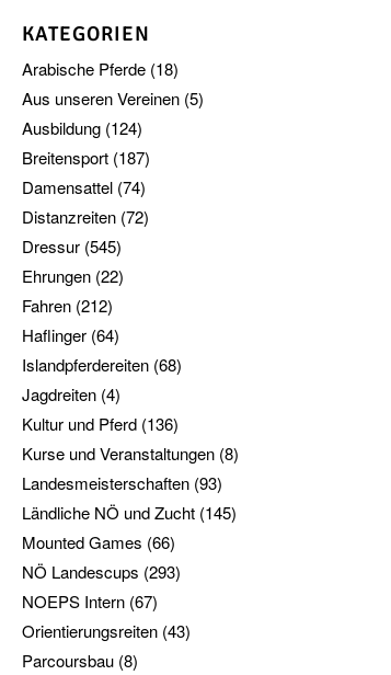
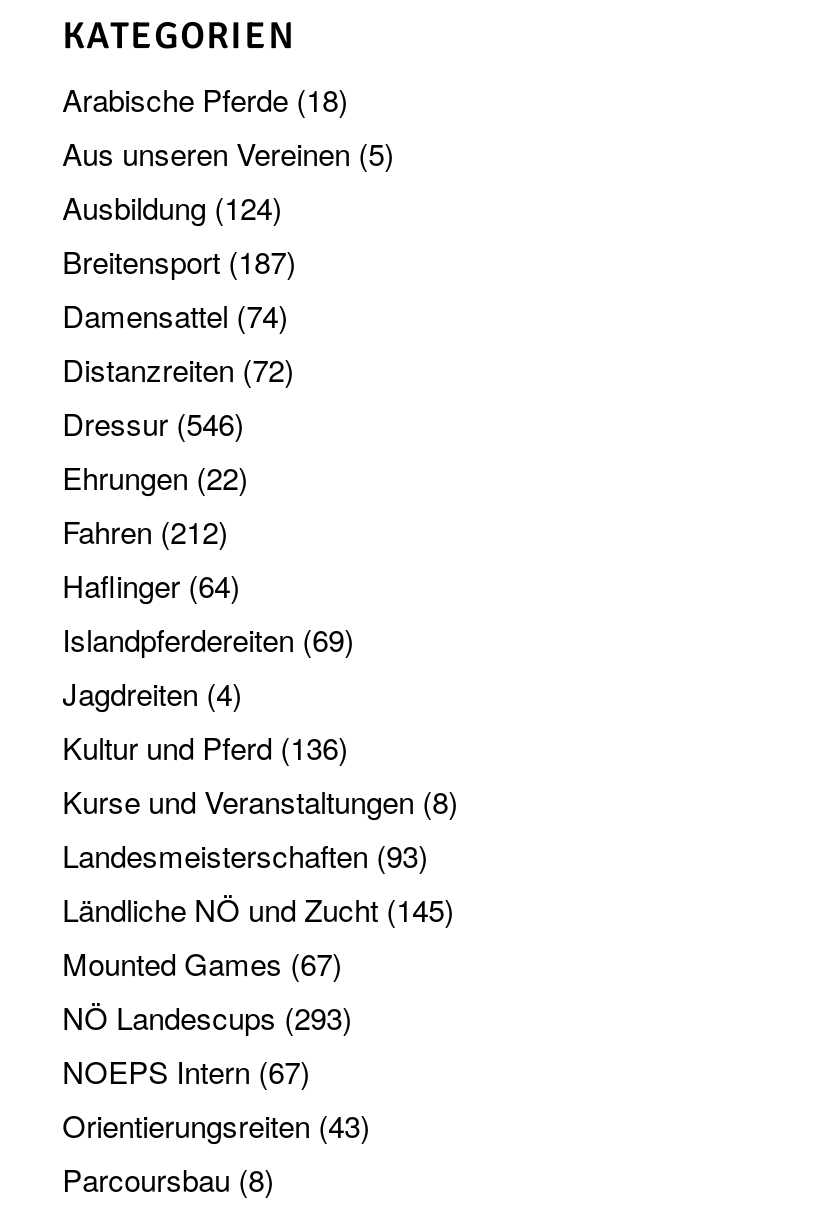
- Dressur (545)
+ Dressur (546)

- Islandpferdereiten (68)
+ Islandpferdereiten (69)

- Mounted Games (66)
+ Mounted Games (67)
